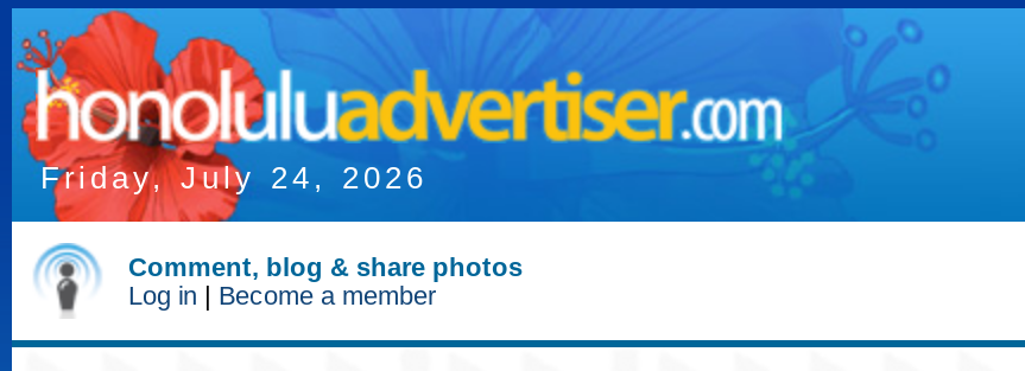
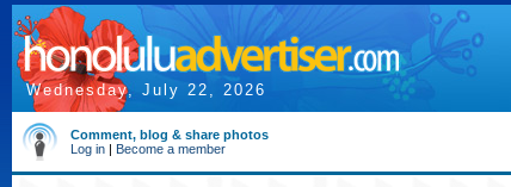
- Friday, July 24, 2026
+ Wednesday, July 22, 2026
